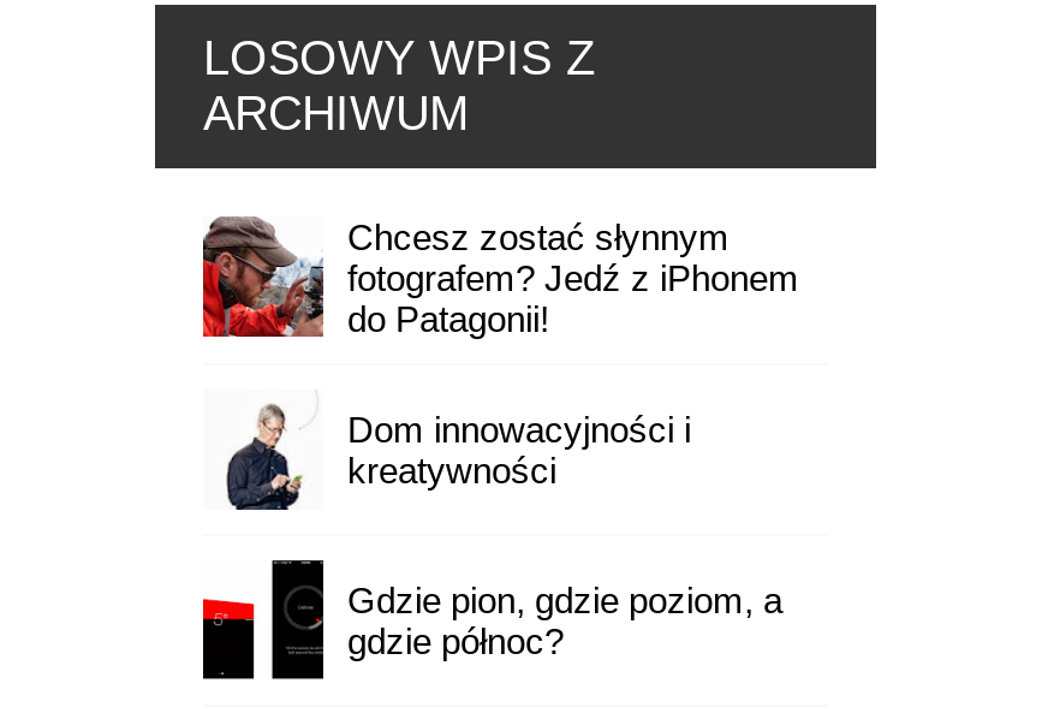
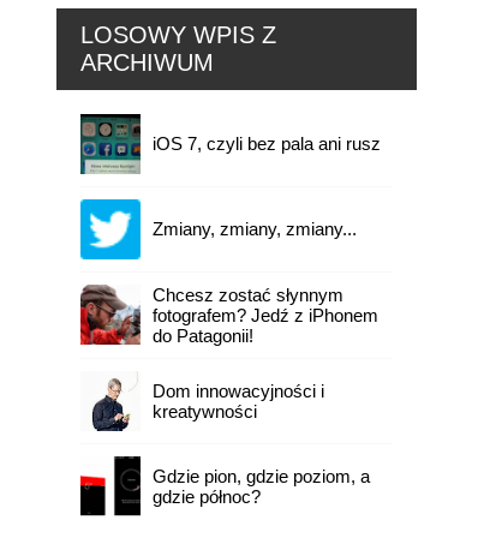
+ [image]
+ iOS 7, czyli bez pala ani rusz

+ [image]
+ Zmiany, zmiany, zmiany...
